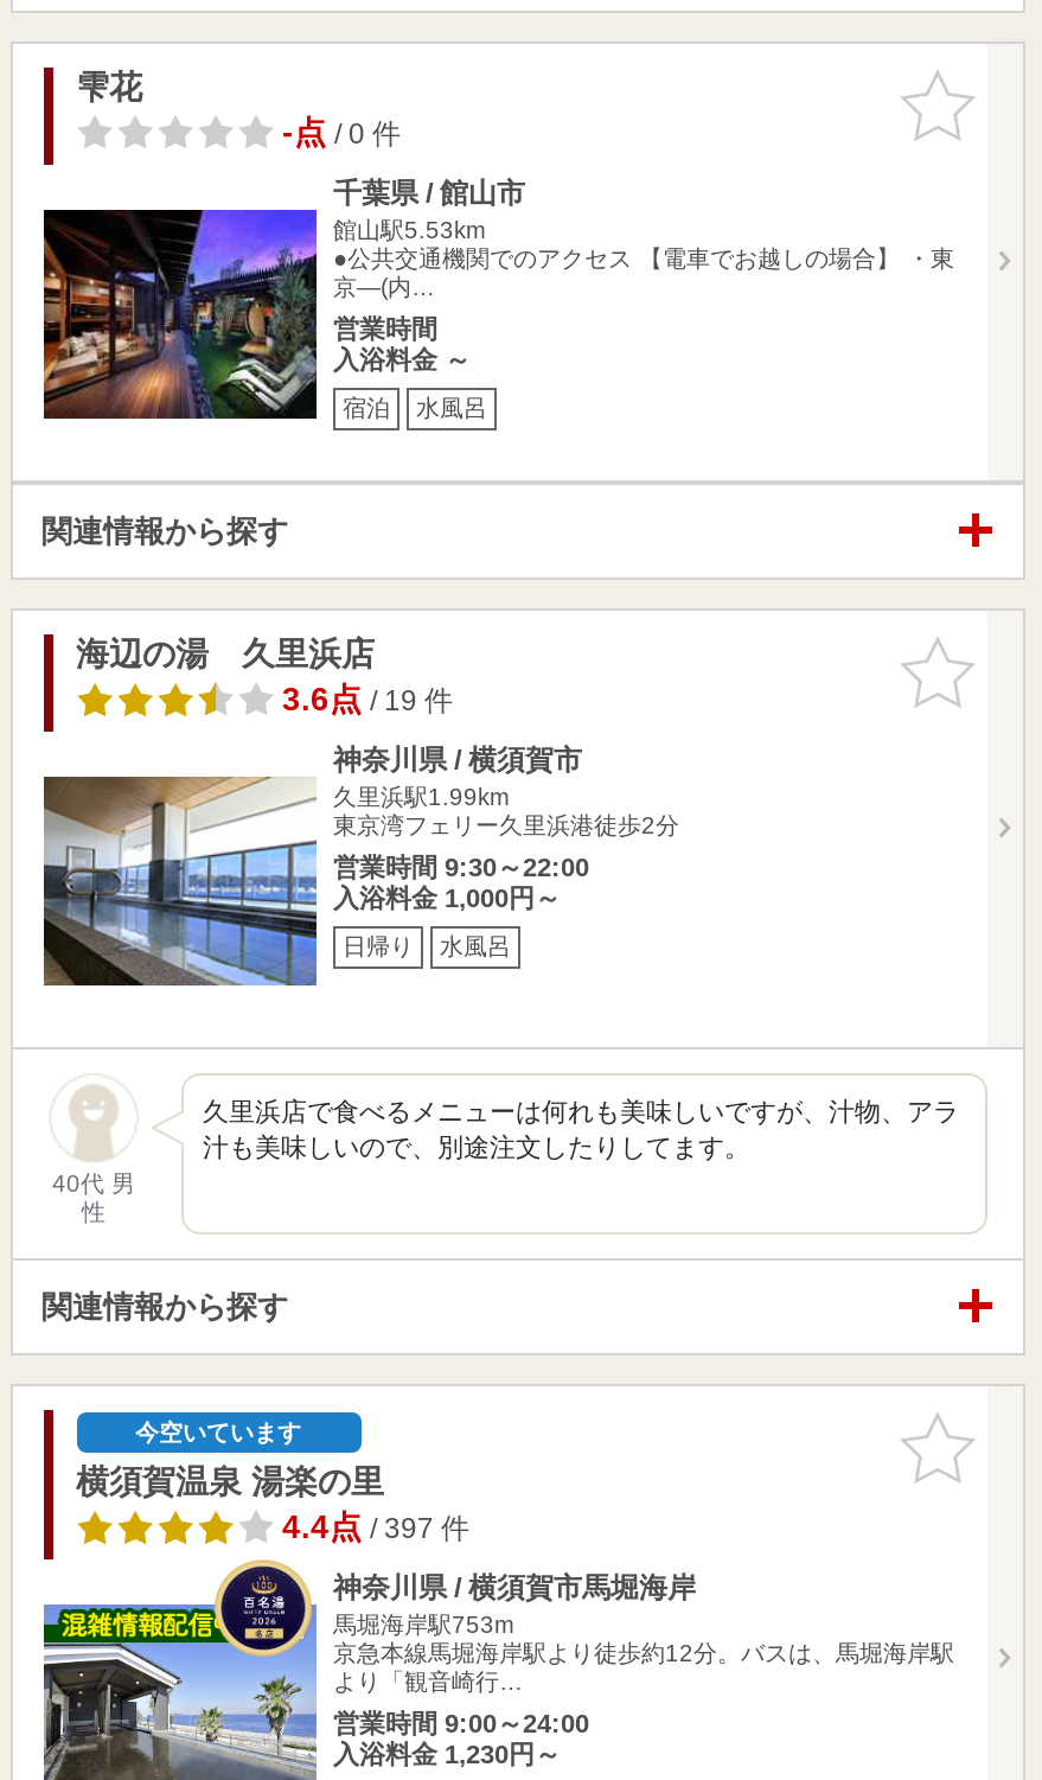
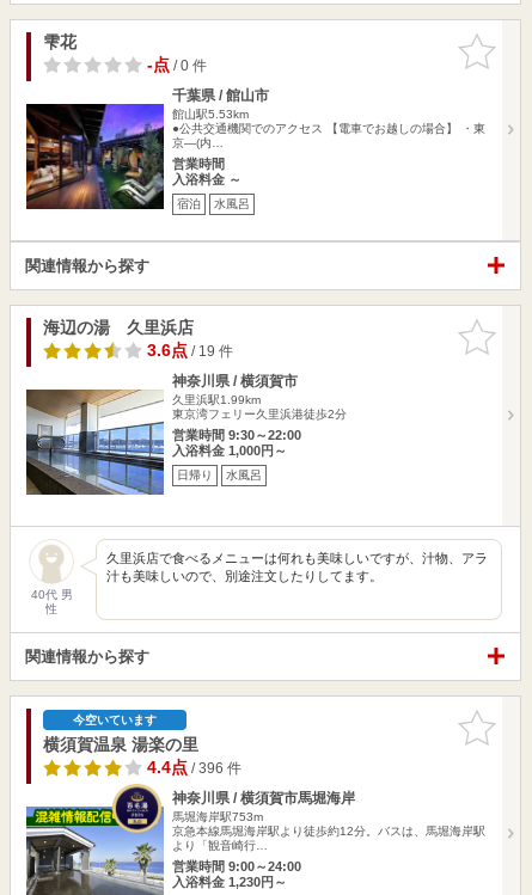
- 4.4点/ 397 件
+ 4.4点/ 396 件
